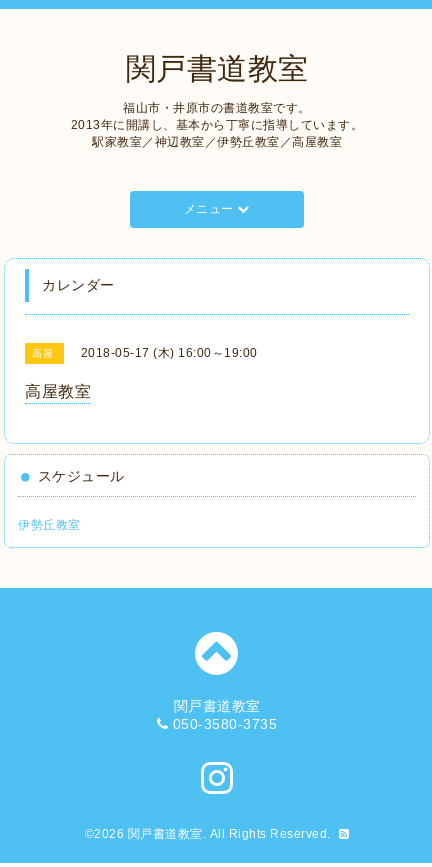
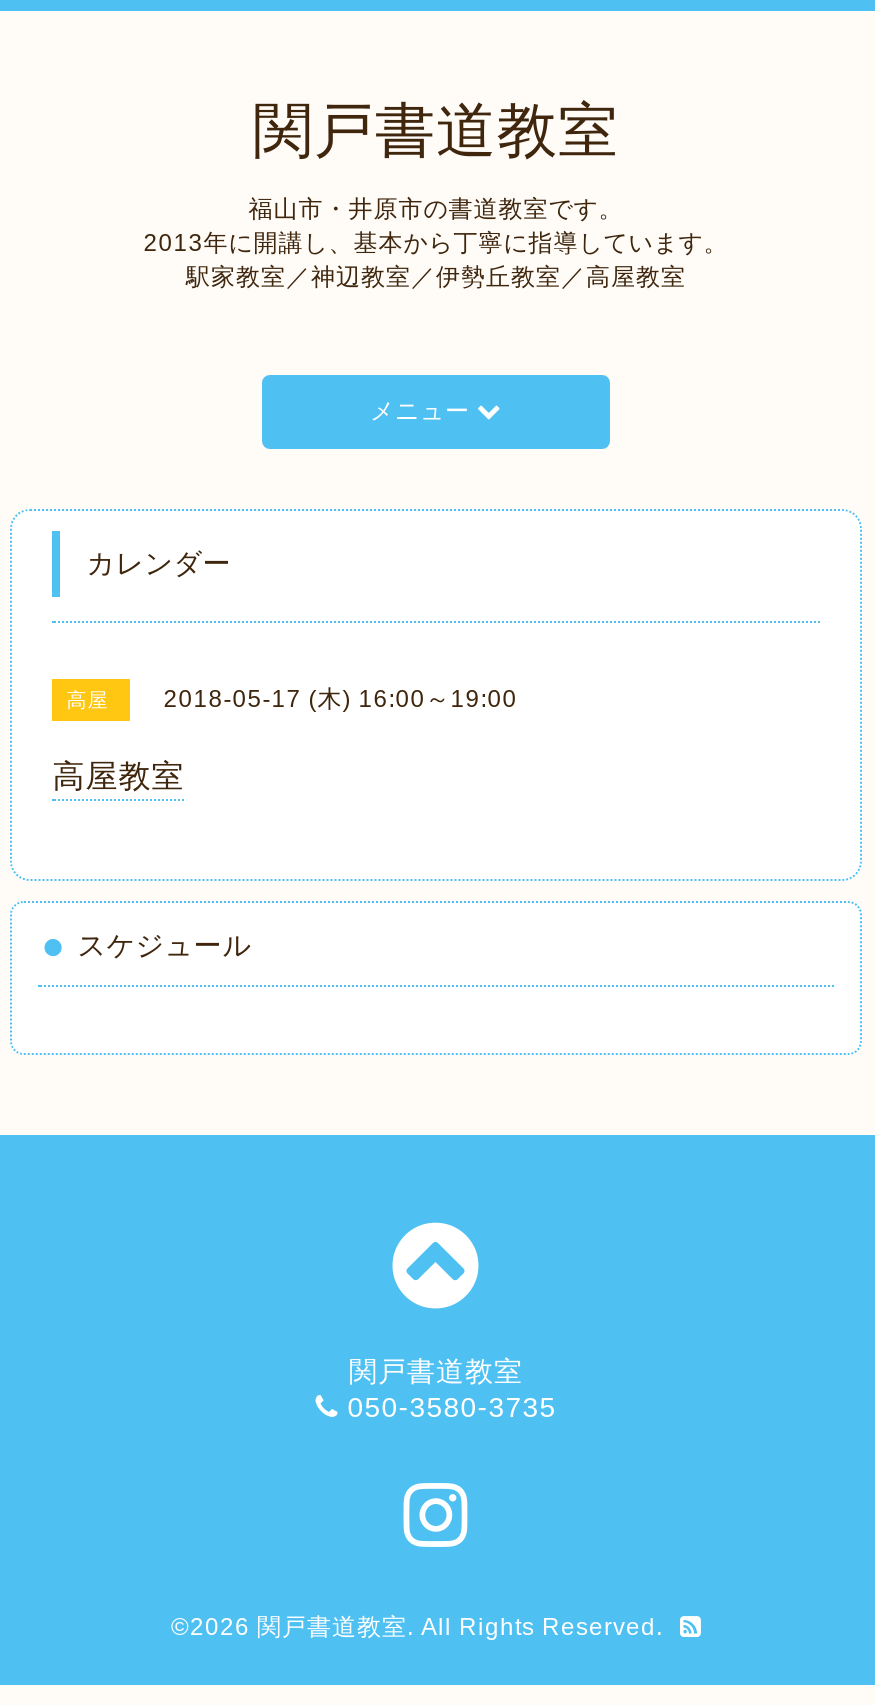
- 伊勢丘教室
